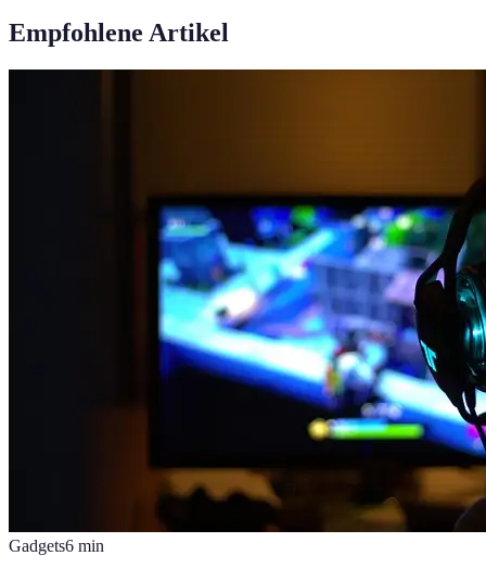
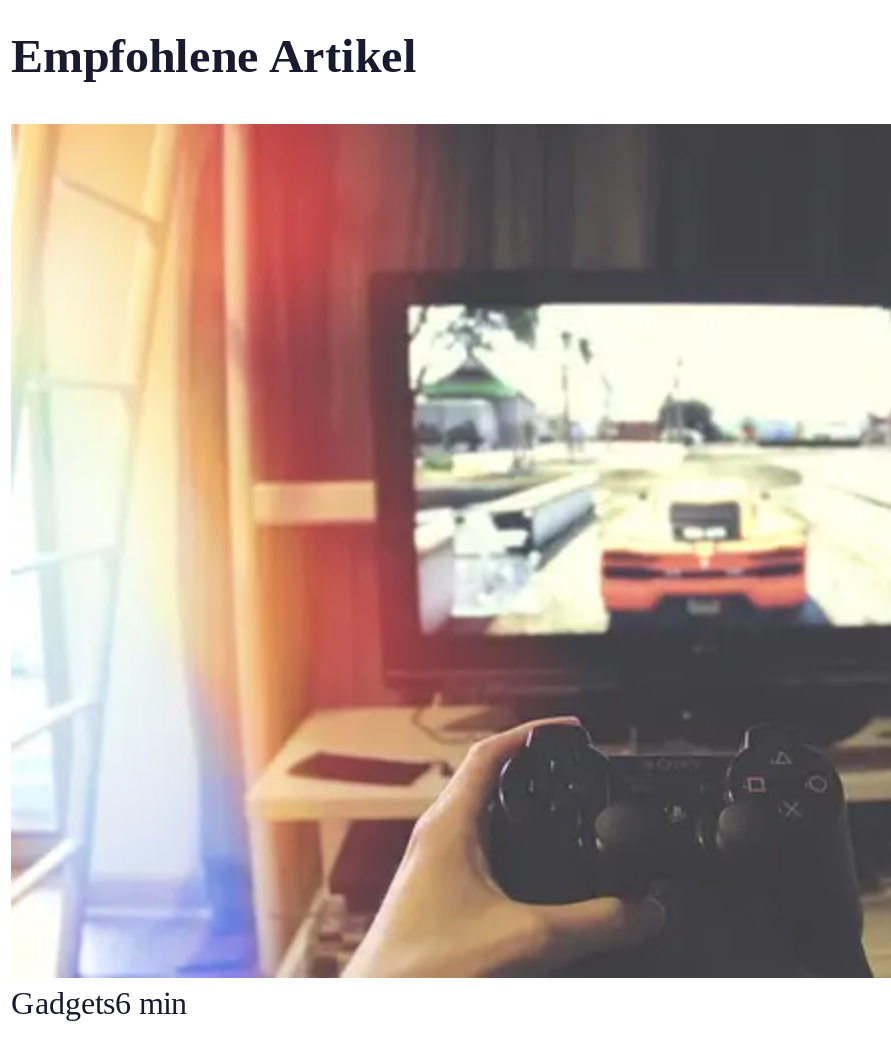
- [image]
+ [image]
